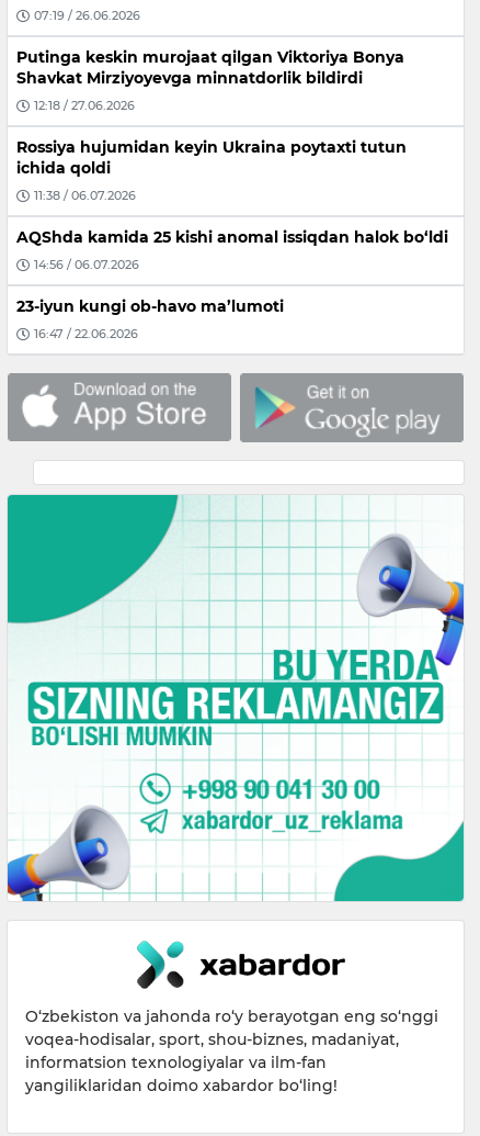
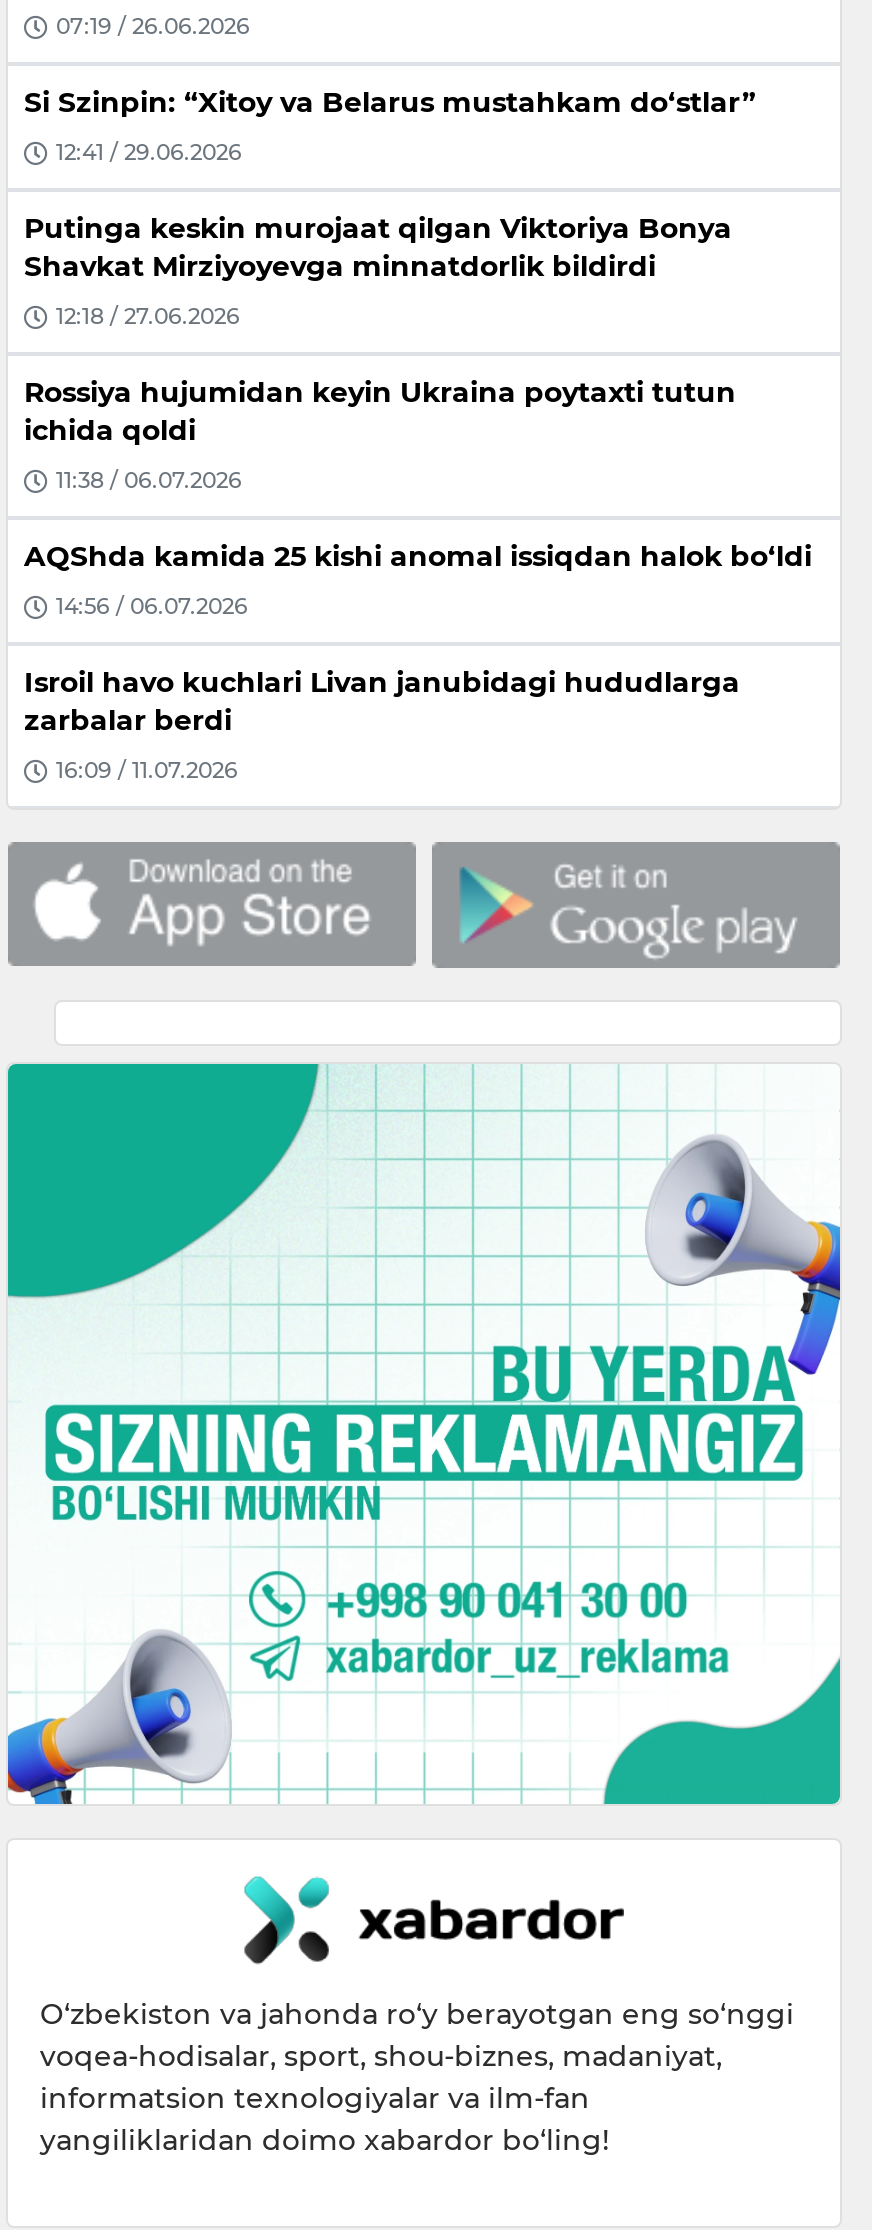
+ Si Szinpin: “Xitoy va Belarus mustahkam do‘stlar”
+ 12:41 / 29.06.2026

- 23-iyun kungi ob-havo ma’lumoti
+ Isroil havo kuchlari Livan janubidagi hududlarga
+ zarbalar berdi

- 16:47 / 22.06.2026
+ 16:09 / 11.07.2026
